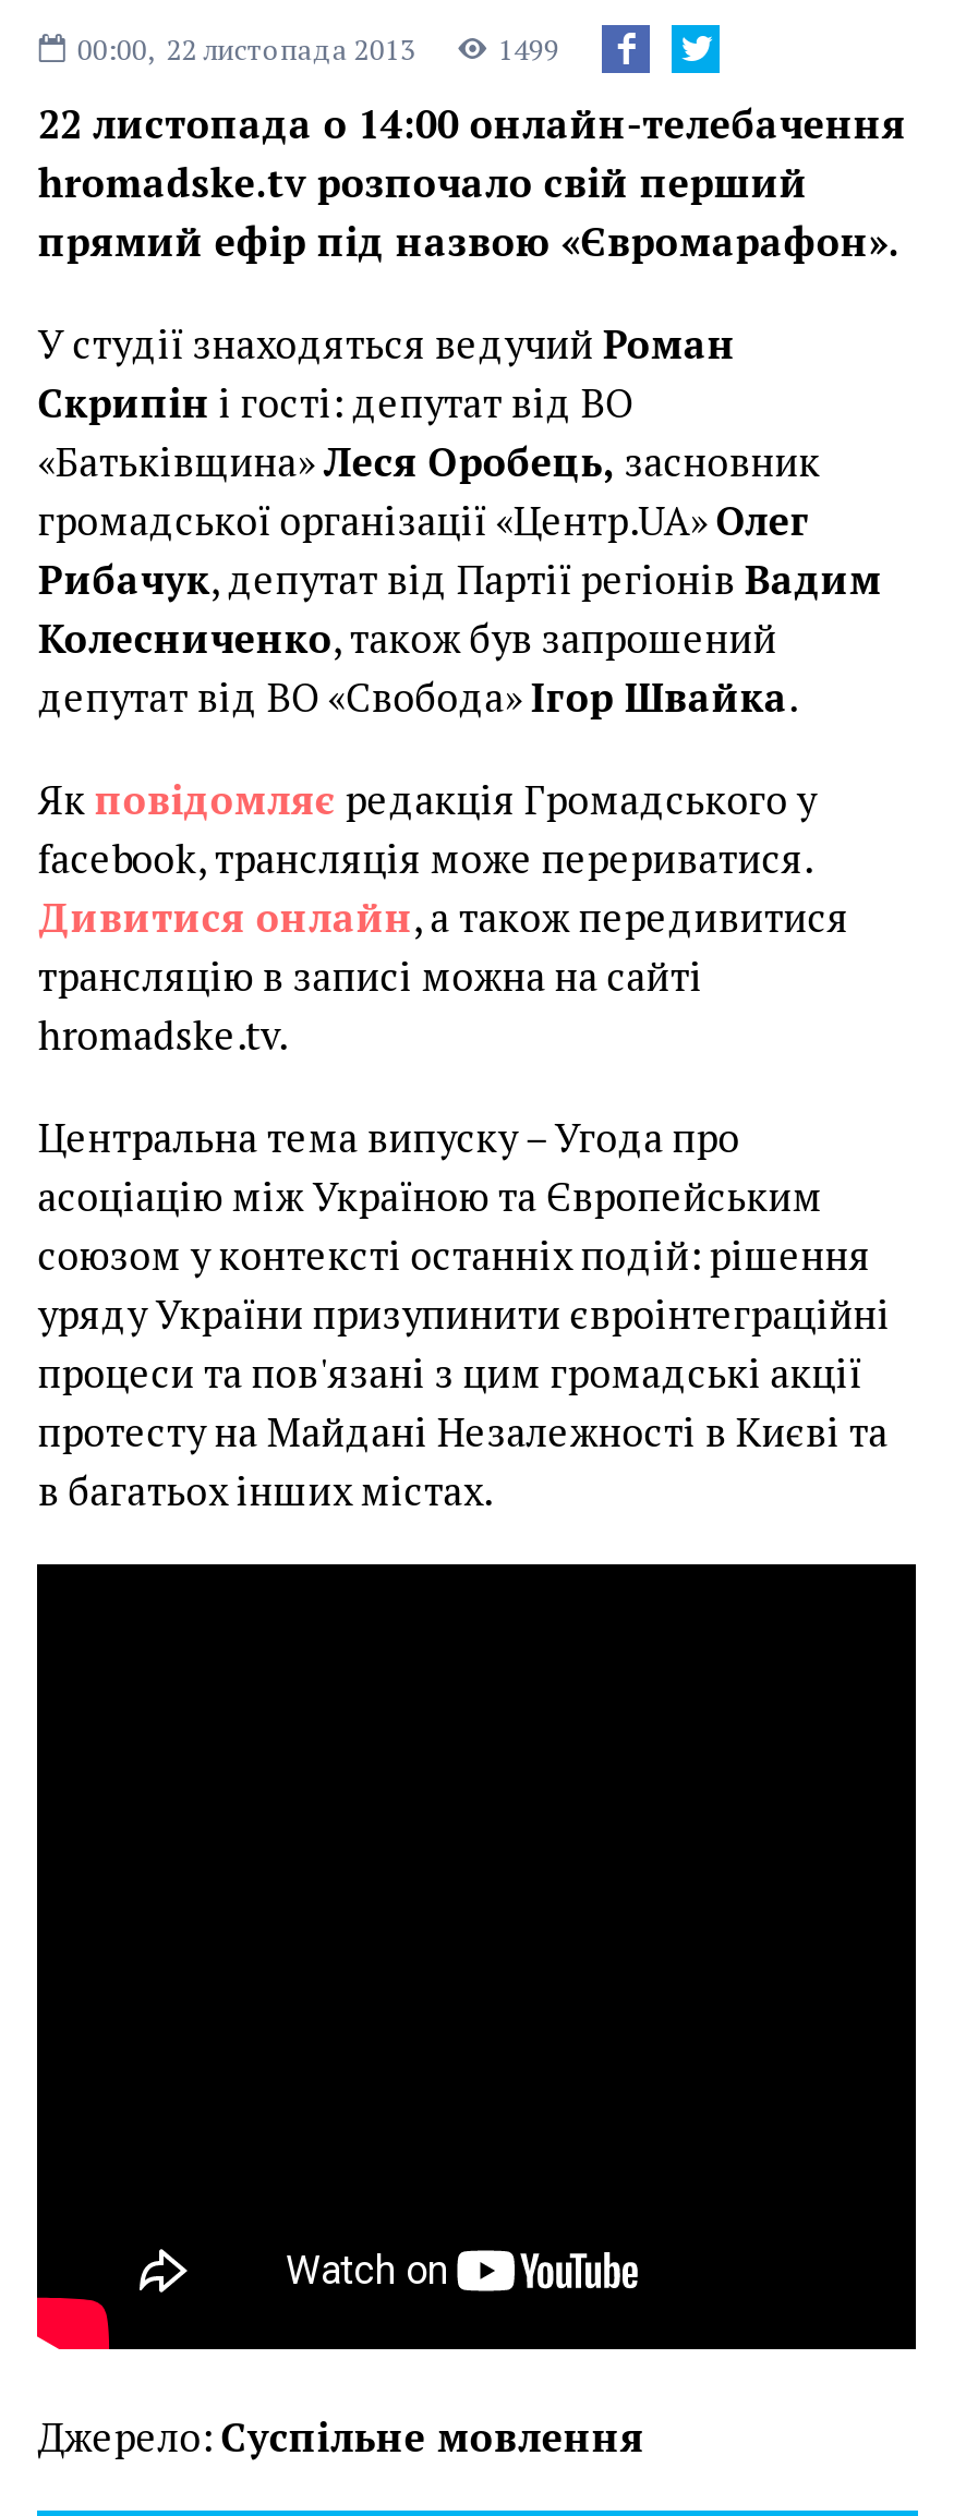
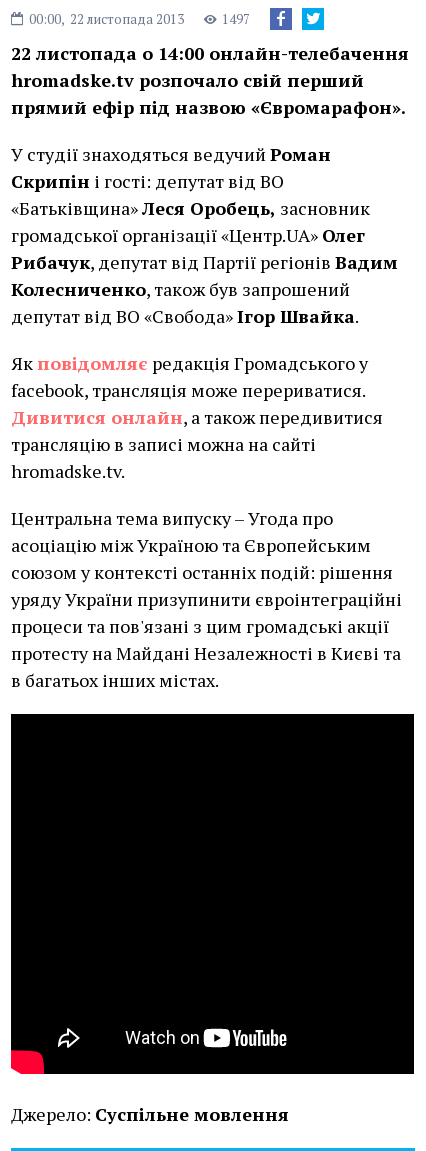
- 1499
+ 1497
